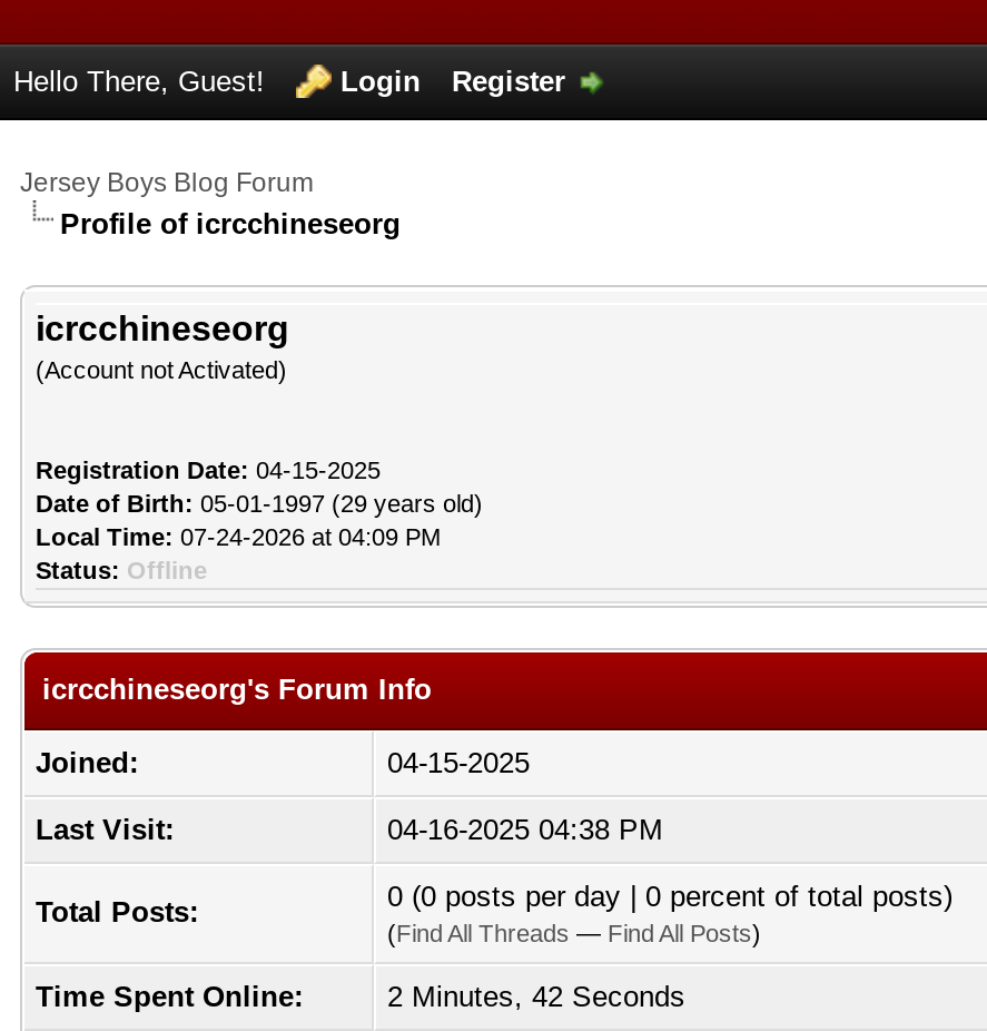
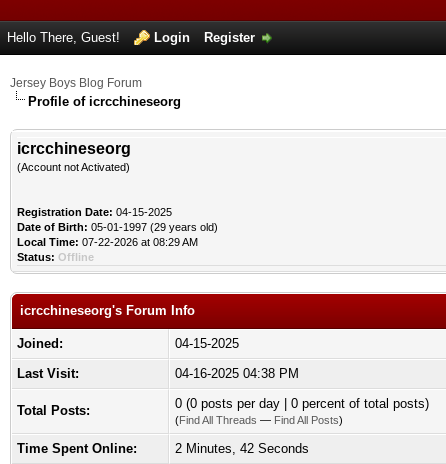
- Local Time: 07-24-2026 at 04:09 PM
+ Local Time: 07-22-2026 at 08:29 AM
